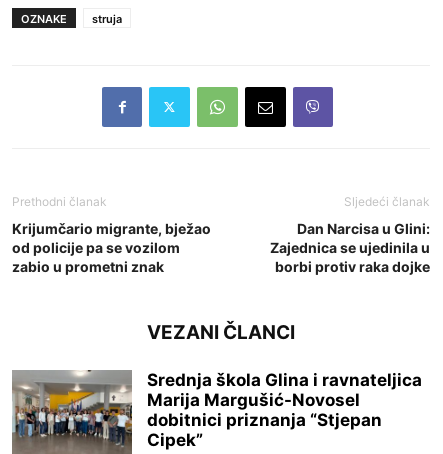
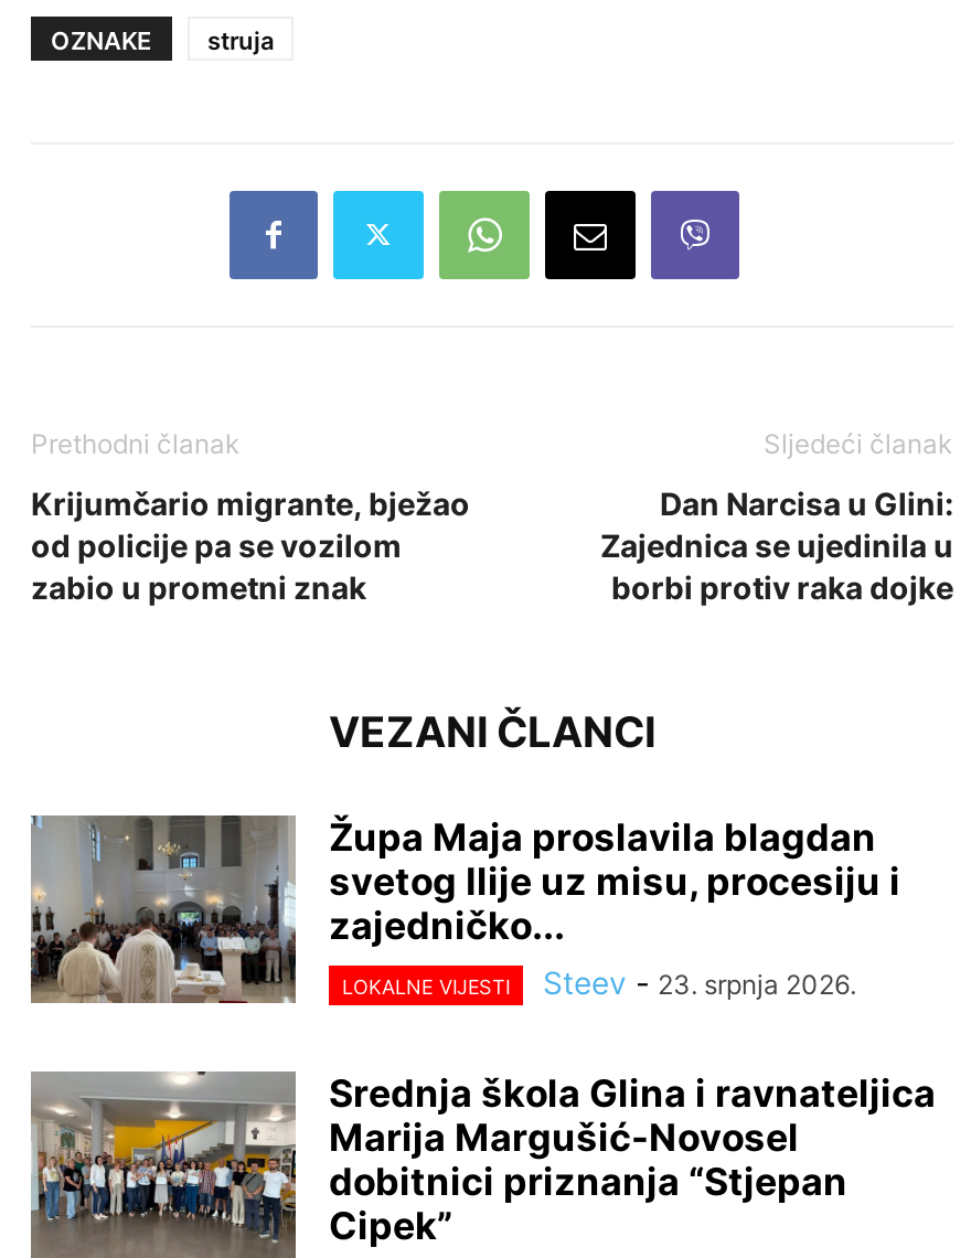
+ [image]
+ Župa Maja proslavila blagdan
+ svetog Ilije uz misu, procesiju i
+ zajedničko...
+ LOKALNE VIJESTI
+ Steev - 23. srpnja 2026.
